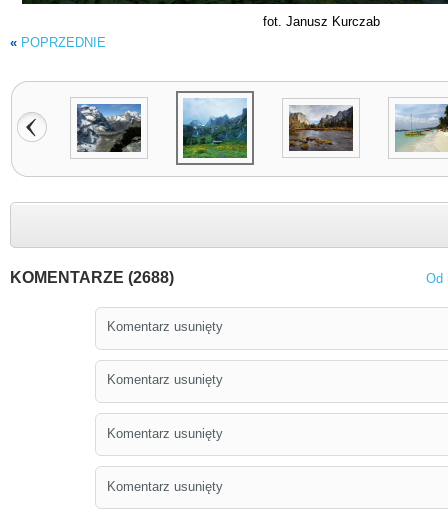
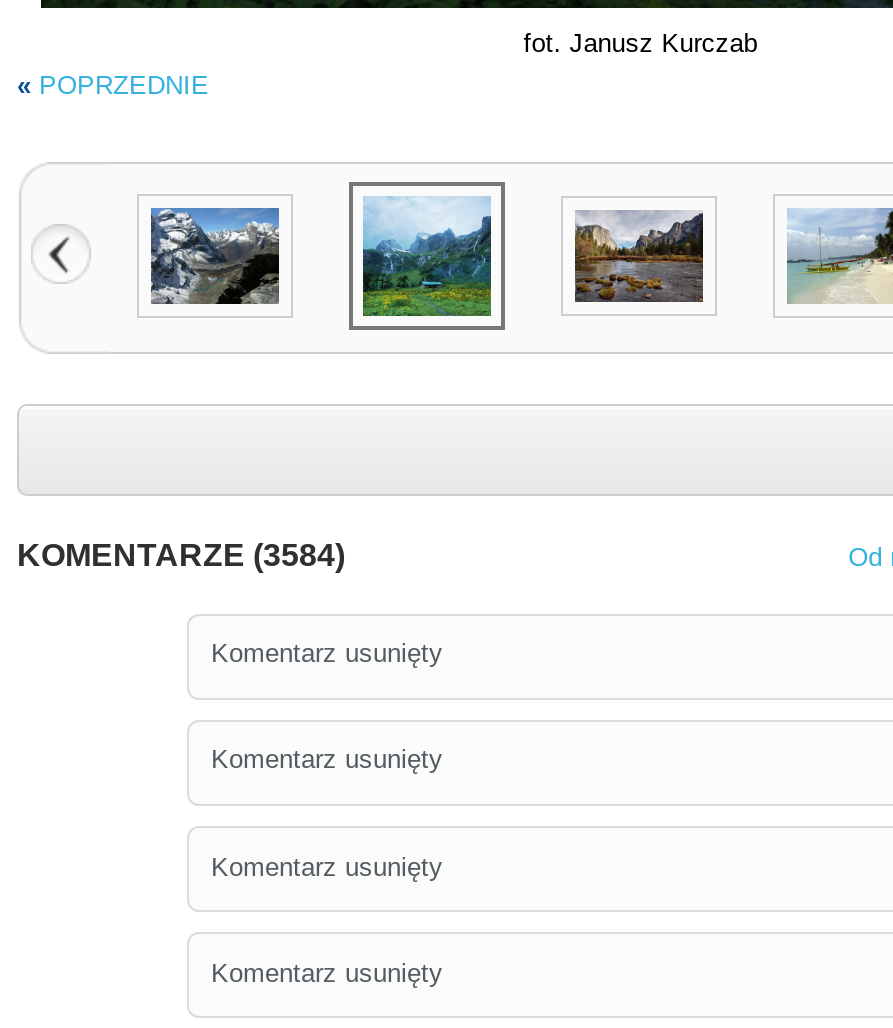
- KOMENTARZE (2688)
+ KOMENTARZE (3584)
